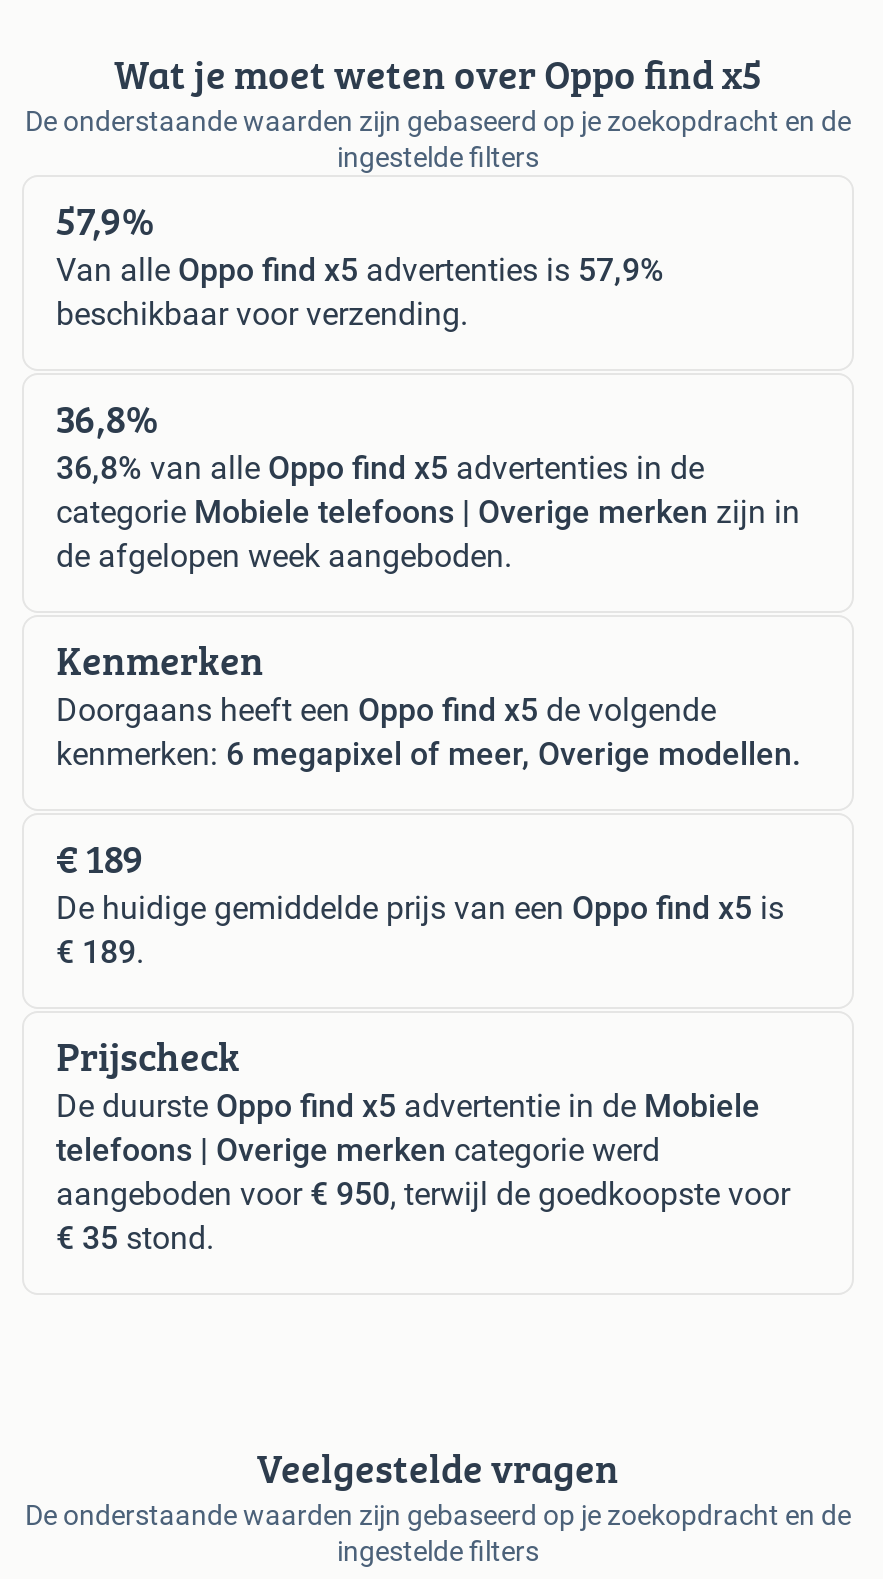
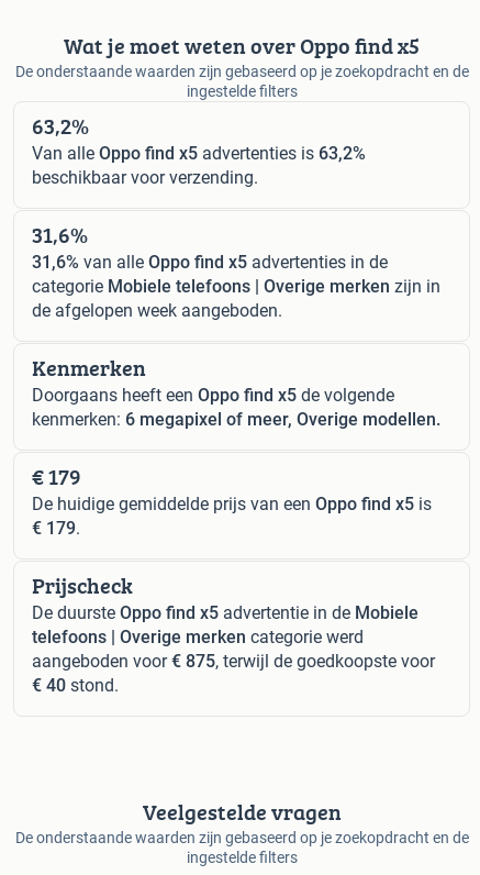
- 57,9%
+ 63,2%

- Van alle Oppo find x5 advertenties is 57,9%
+ Van alle Oppo find x5 advertenties is 63,2%

- 36,8%
+ 31,6%

- 36,8% van alle Oppo find x5 advertenties in de
+ 31,6% van alle Oppo find x5 advertenties in de

- € 189
+ € 179

- € 189.
+ € 179.

- aangeboden voor € 950, terwijl de goedkoopste voor
+ aangeboden voor € 875, terwijl de goedkoopste voor

- € 35 stond.
+ € 40 stond.
